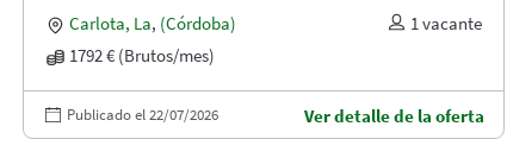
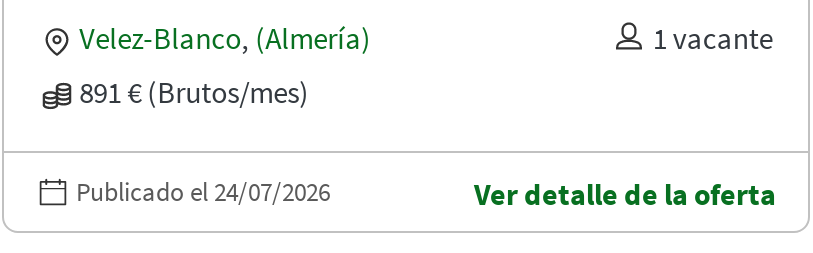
- Carlota, La, (Córdoba)
+ Velez-Blanco, (Almería)

- 1792 € (Brutos/mes)
+ 891 € (Brutos/mes)

- Publicado el 22/07/2026
+ Publicado el 24/07/2026
